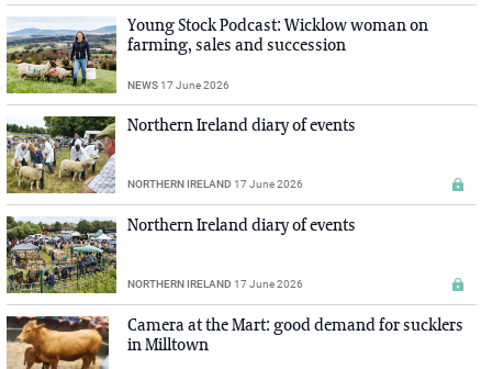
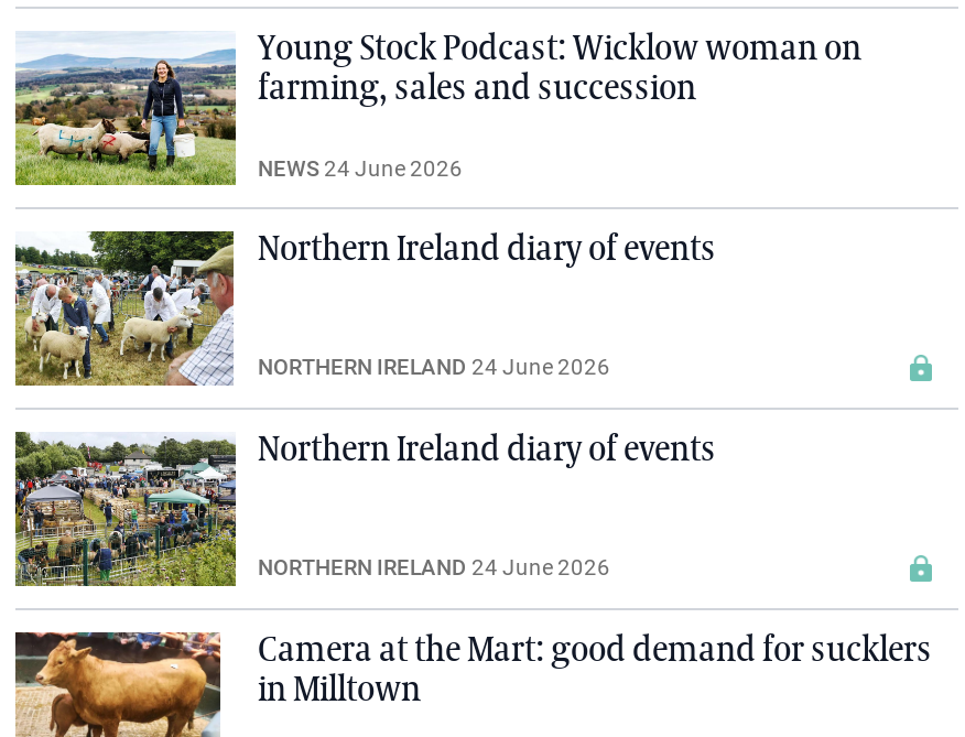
- NEWS 17 June 2026
+ NEWS 24 June 2026

- NORTHERN IRELAND 17 June 2026
+ NORTHERN IRELAND 24 June 2026

- NORTHERN IRELAND 17 June 2026
+ NORTHERN IRELAND 24 June 2026
